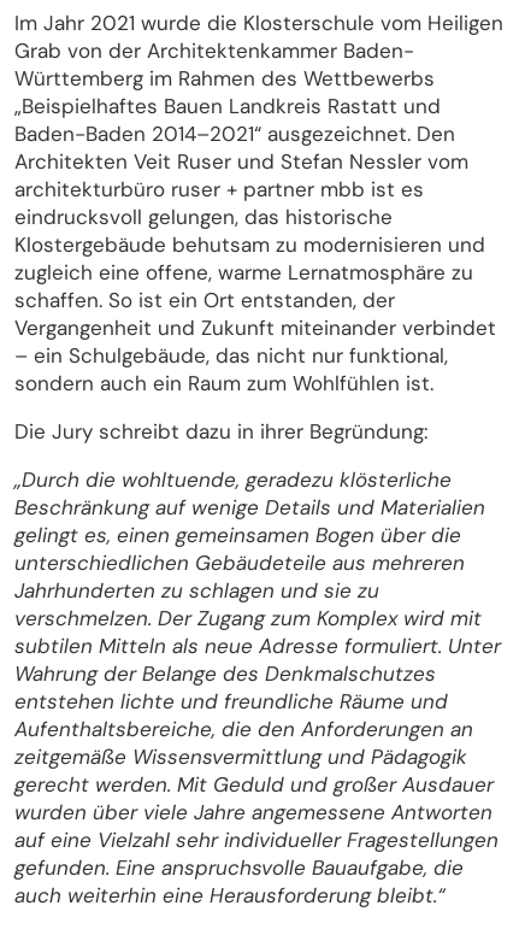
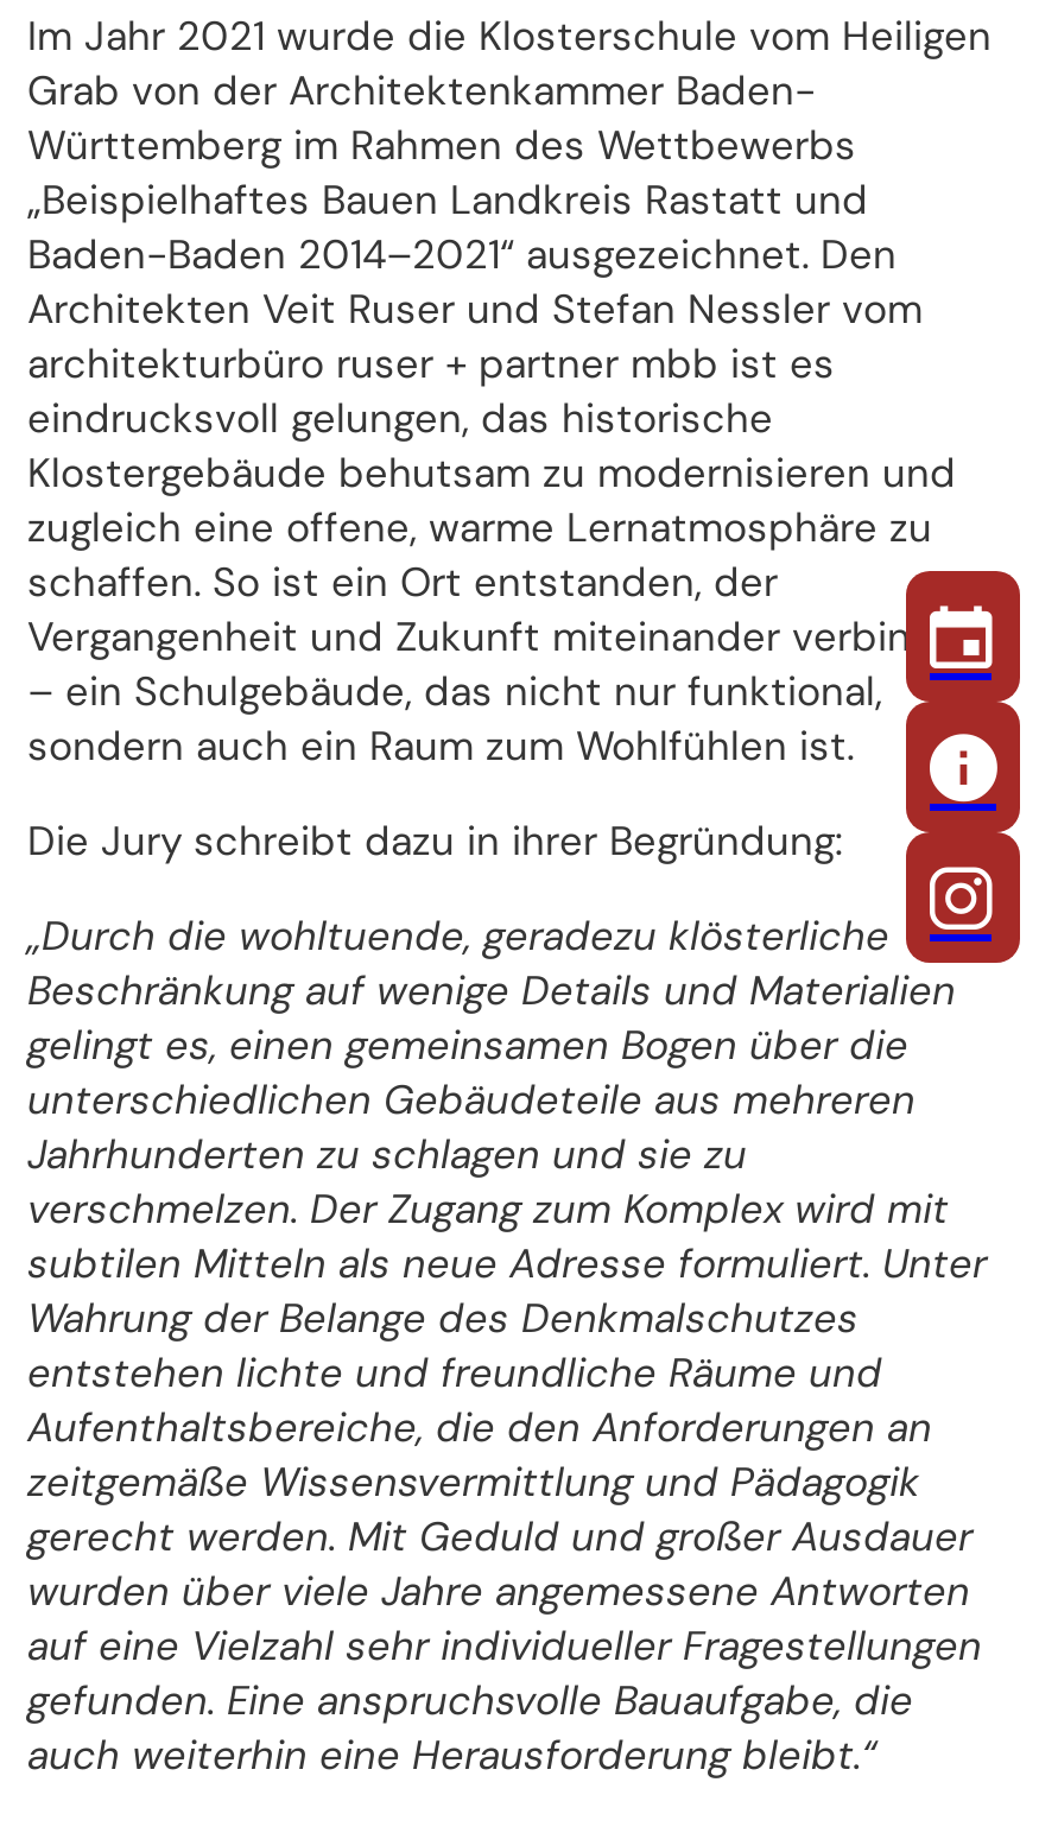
+ [image]
